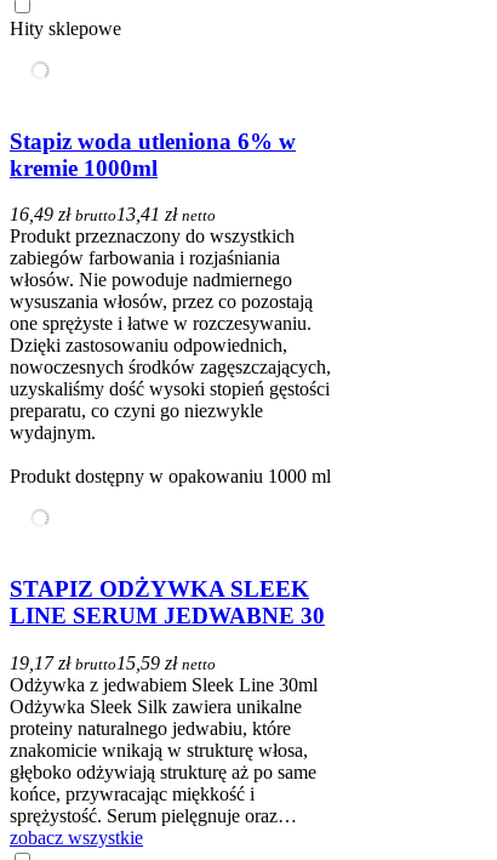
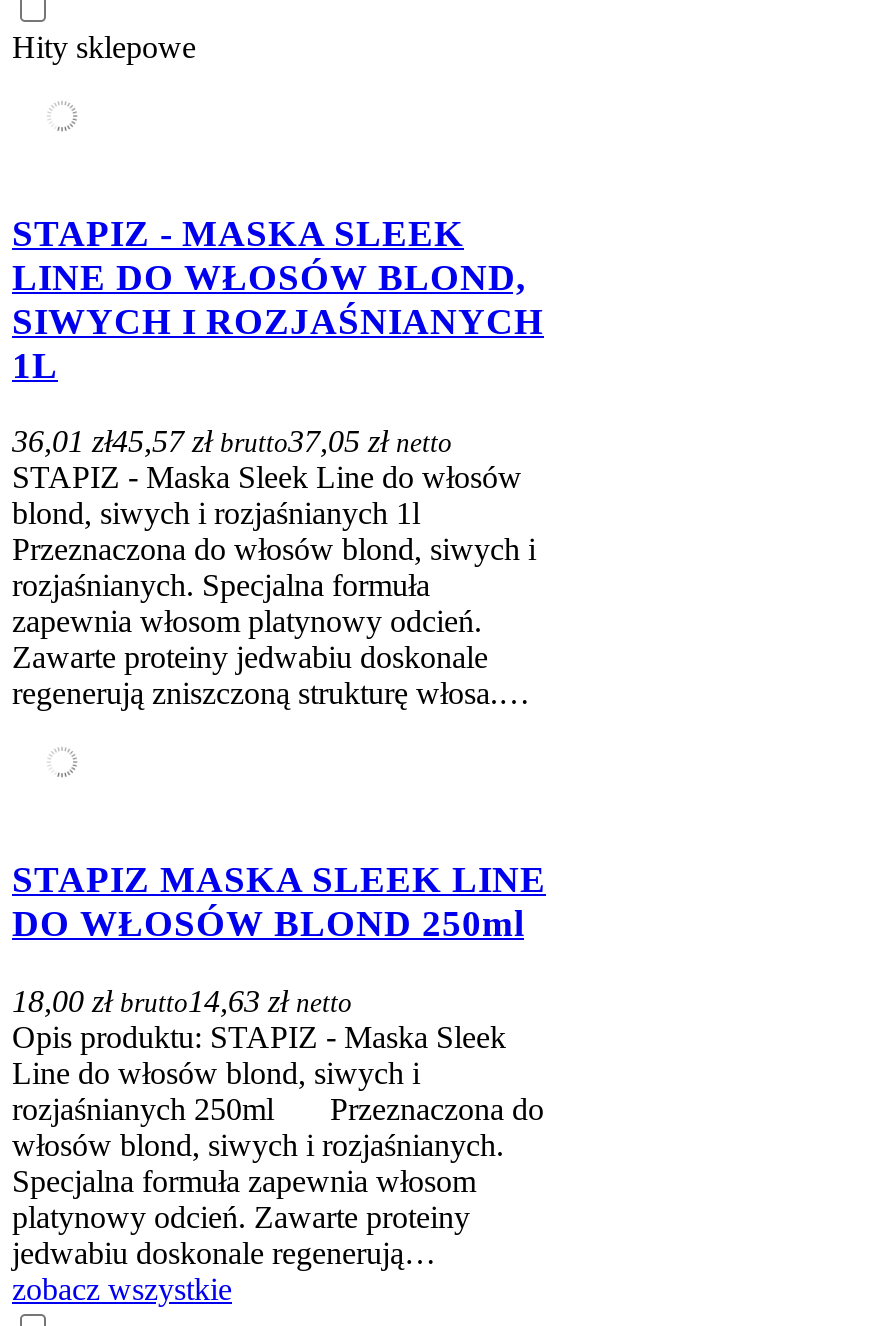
- Stapiz woda utleniona 6% w
- kremie 1000ml
- 16,49 zł brutto13,41 zł netto
- Produkt przeznaczony do wszystkich
- zabiegów farbowania i rozjaśniania
- włosów. Nie powoduje nadmiernego
- wysuszania włosów, przez co pozostają
- one sprężyste i łatwe w rozczesywaniu.
- Dzięki zastosowaniu odpowiednich,
- nowoczesnych środków zagęszczających,
- uzyskaliśmy dość wysoki stopień gęstości
- preparatu, co czyni go niezwykle
- wydajnym.
- Produkt dostępny w opakowaniu 1000 ml
+ STAPIZ - MASKA SLEEK
+ LINE DO WŁOSÓW BLOND,
+ SIWYCH I ROZJAŚNIANYCH
+ 1L
+ 36,01 zł45,57 zł brutto37,05 zł netto
+ STAPIZ - Maska Sleek Line do włosów
+ blond, siwych i rozjaśnianych 1l
+ Przeznaczona do włosów blond, siwych i
+ rozjaśnianych. Specjalna formuła
+ zapewnia włosom platynowy odcień.
+ Zawarte proteiny jedwabiu doskonale
+ regenerują zniszczoną strukturę włosa.…

- STAPIZ ODŻYWKA SLEEK
- LINE SERUM JEDWABNE 30
- 19,17 zł brutto15,59 zł netto
- Odżywka z jedwabiem Sleek Line 30ml
- Odżywka Sleek Silk zawiera unikalne
- proteiny naturalnego jedwabiu, które
- znakomicie wnikają w strukturę włosa,
- głęboko odżywiają strukturę aż po same
- końce, przywracając miękkość i
- sprężystość. Serum pielęgnuje oraz…
+ STAPIZ MASKA SLEEK LINE
+ DO WŁOSÓW BLOND 250ml
+ 18,00 zł brutto14,63 zł netto
+ Opis produktu: STAPIZ - Maska Sleek
+ Line do włosów blond, siwych i
+ rozjaśnianych 250ml Przeznaczona do
+ włosów blond, siwych i rozjaśnianych.
+ Specjalna formuła zapewnia włosom
+ platynowy odcień. Zawarte proteiny
+ jedwabiu doskonale regenerują…
